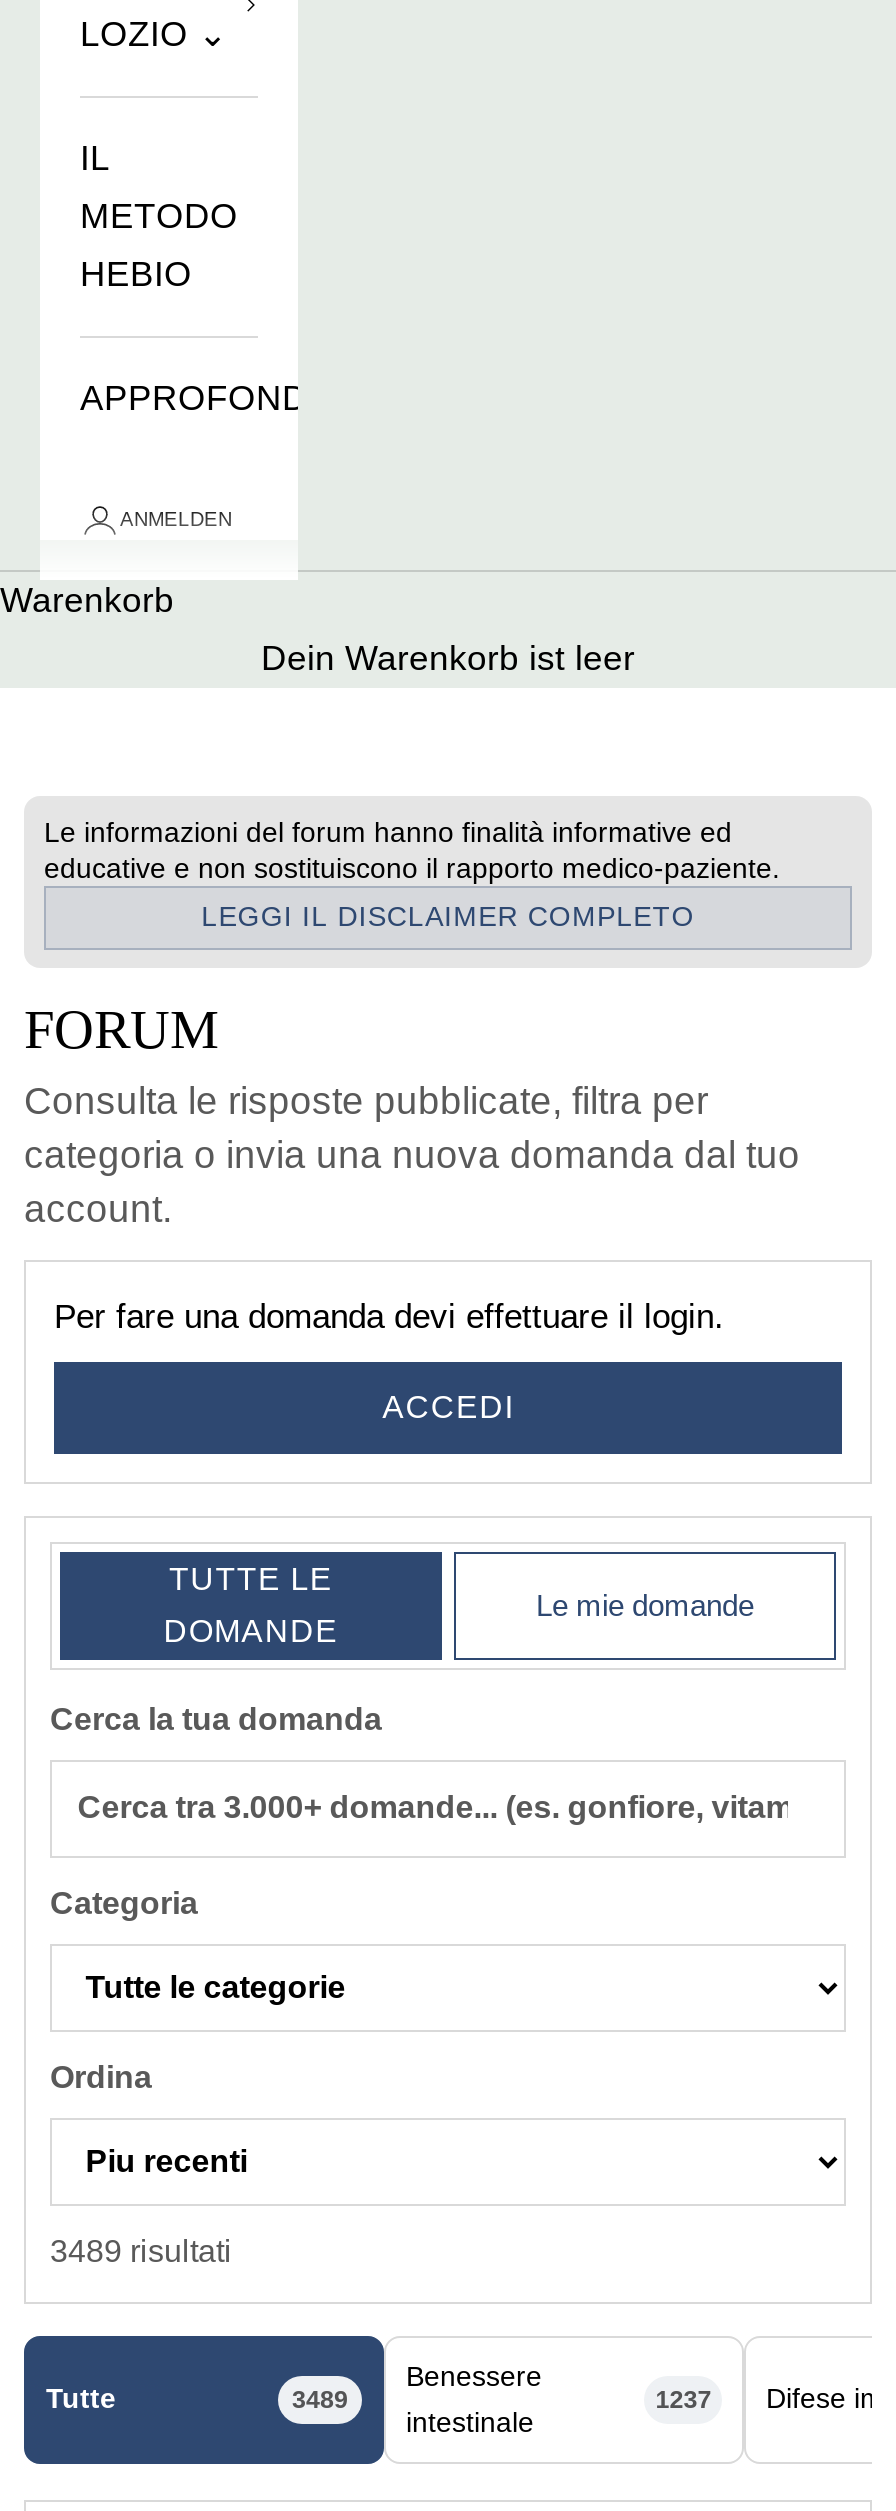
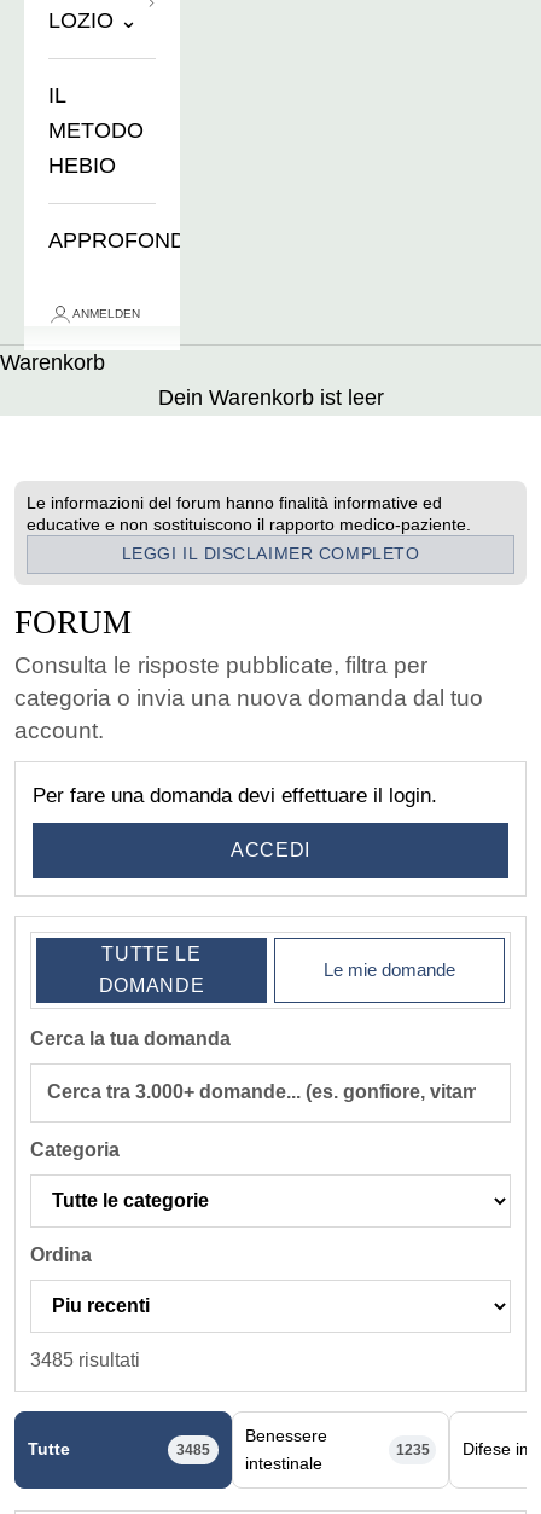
- 3489 risultati
+ 3485 risultati

- 3489
+ 3485

- 1237
+ 1235
